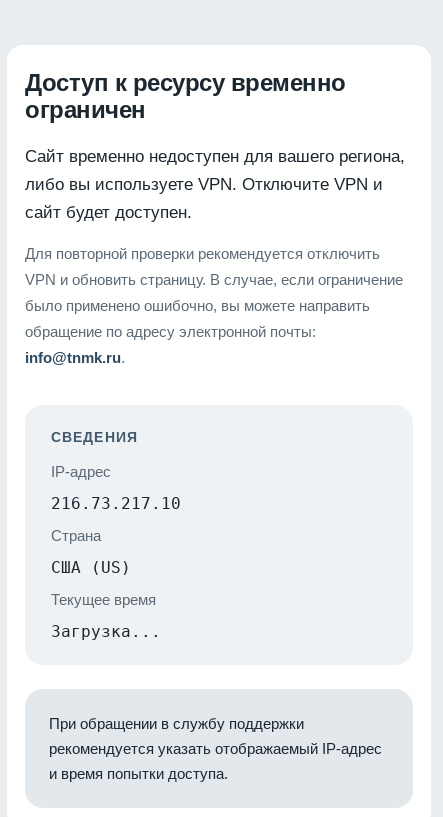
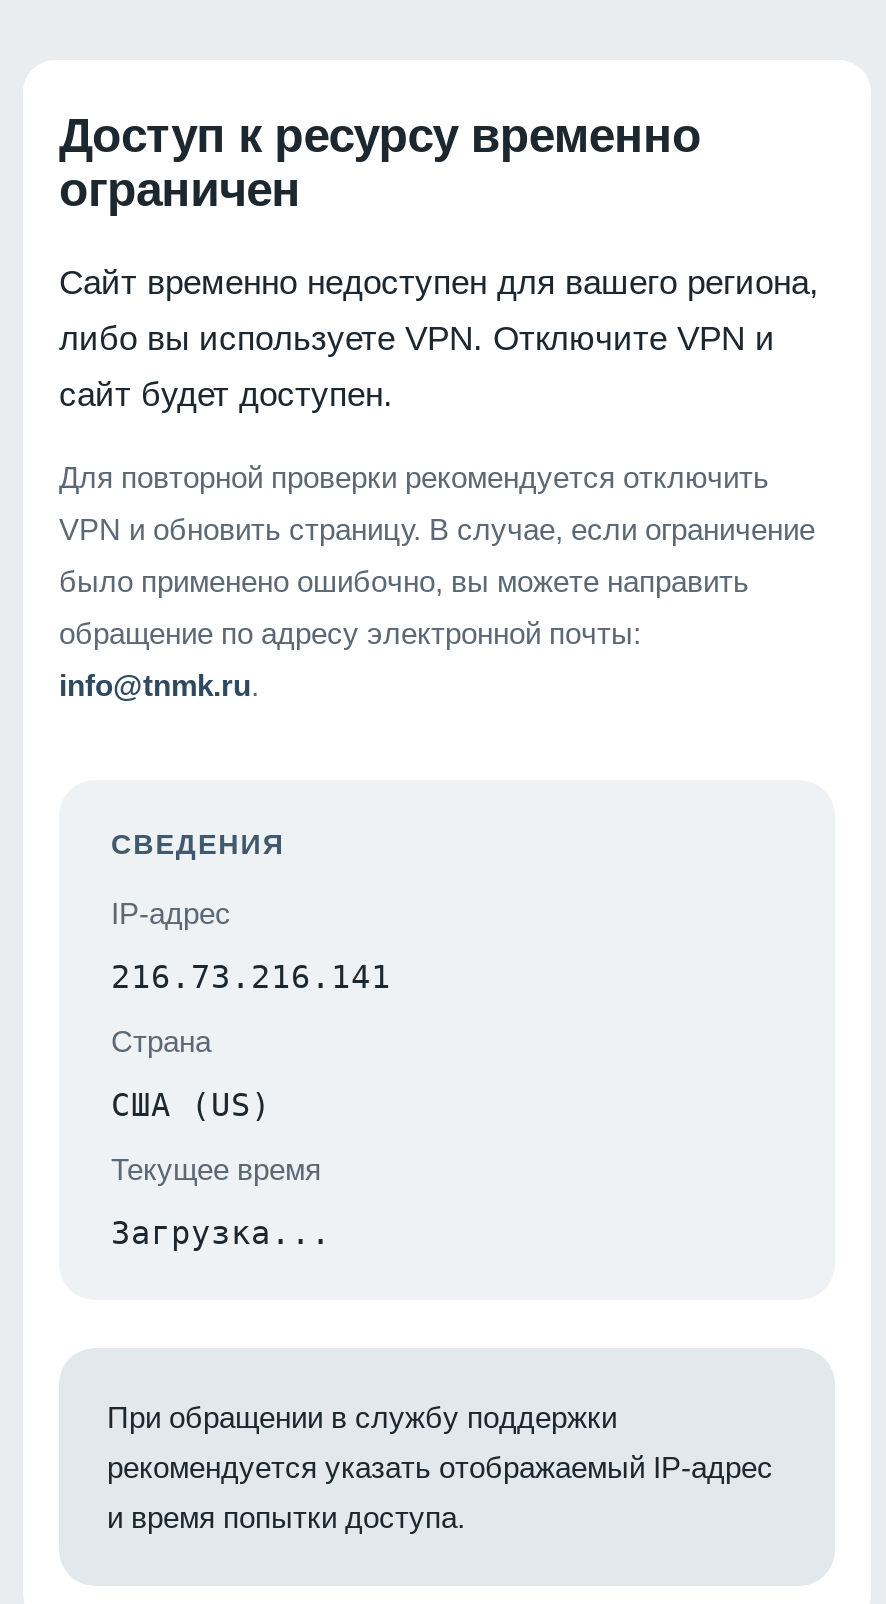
- 216.73.217.10
+ 216.73.216.141
